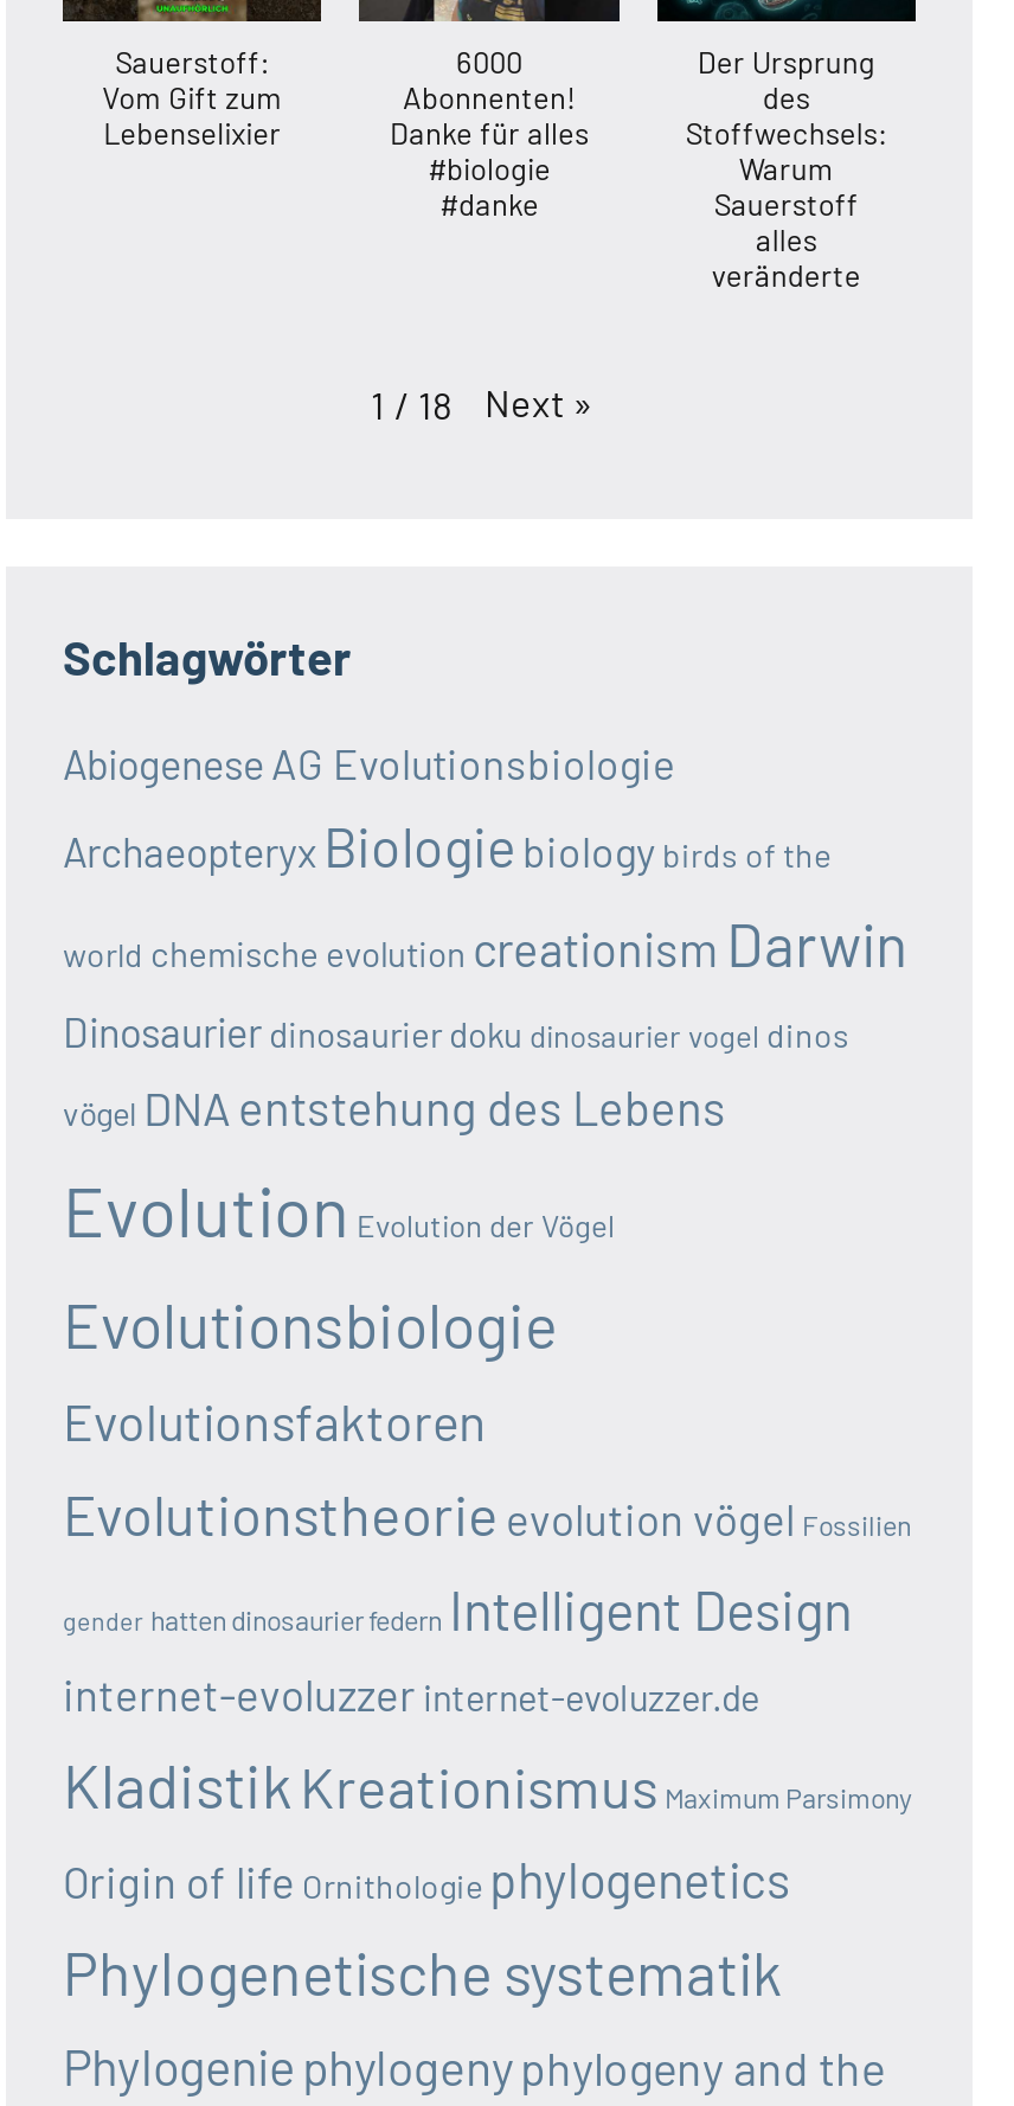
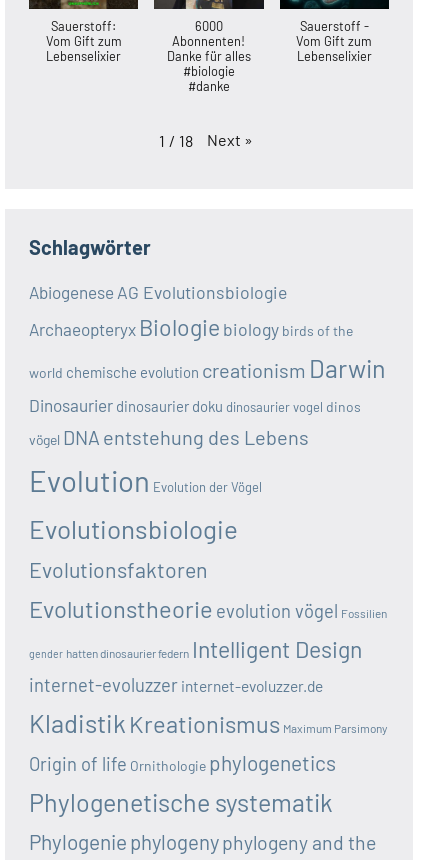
- Der Ursprung
- des
- Stoffwechsels:
- Warum
- Sauerstoff
- alles
- veränderte
+ Sauerstoff -
+ Vom Gift zum
+ Lebenselixier
